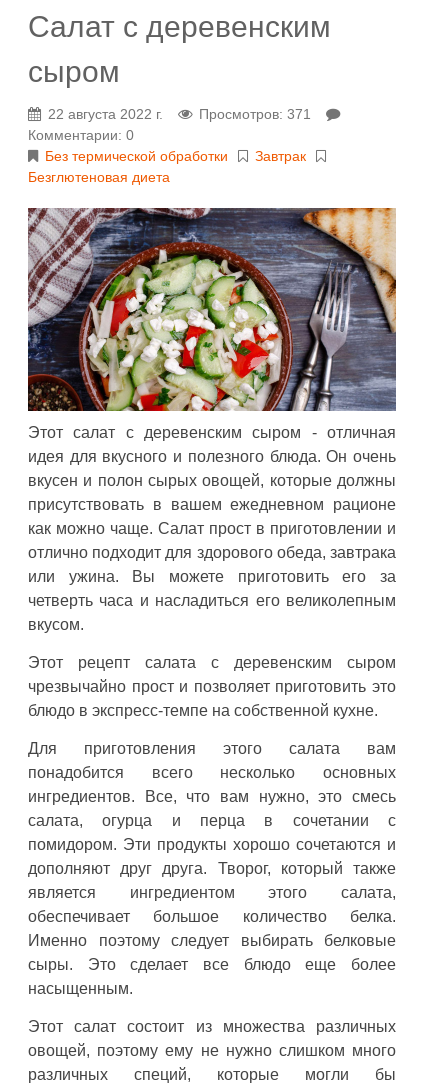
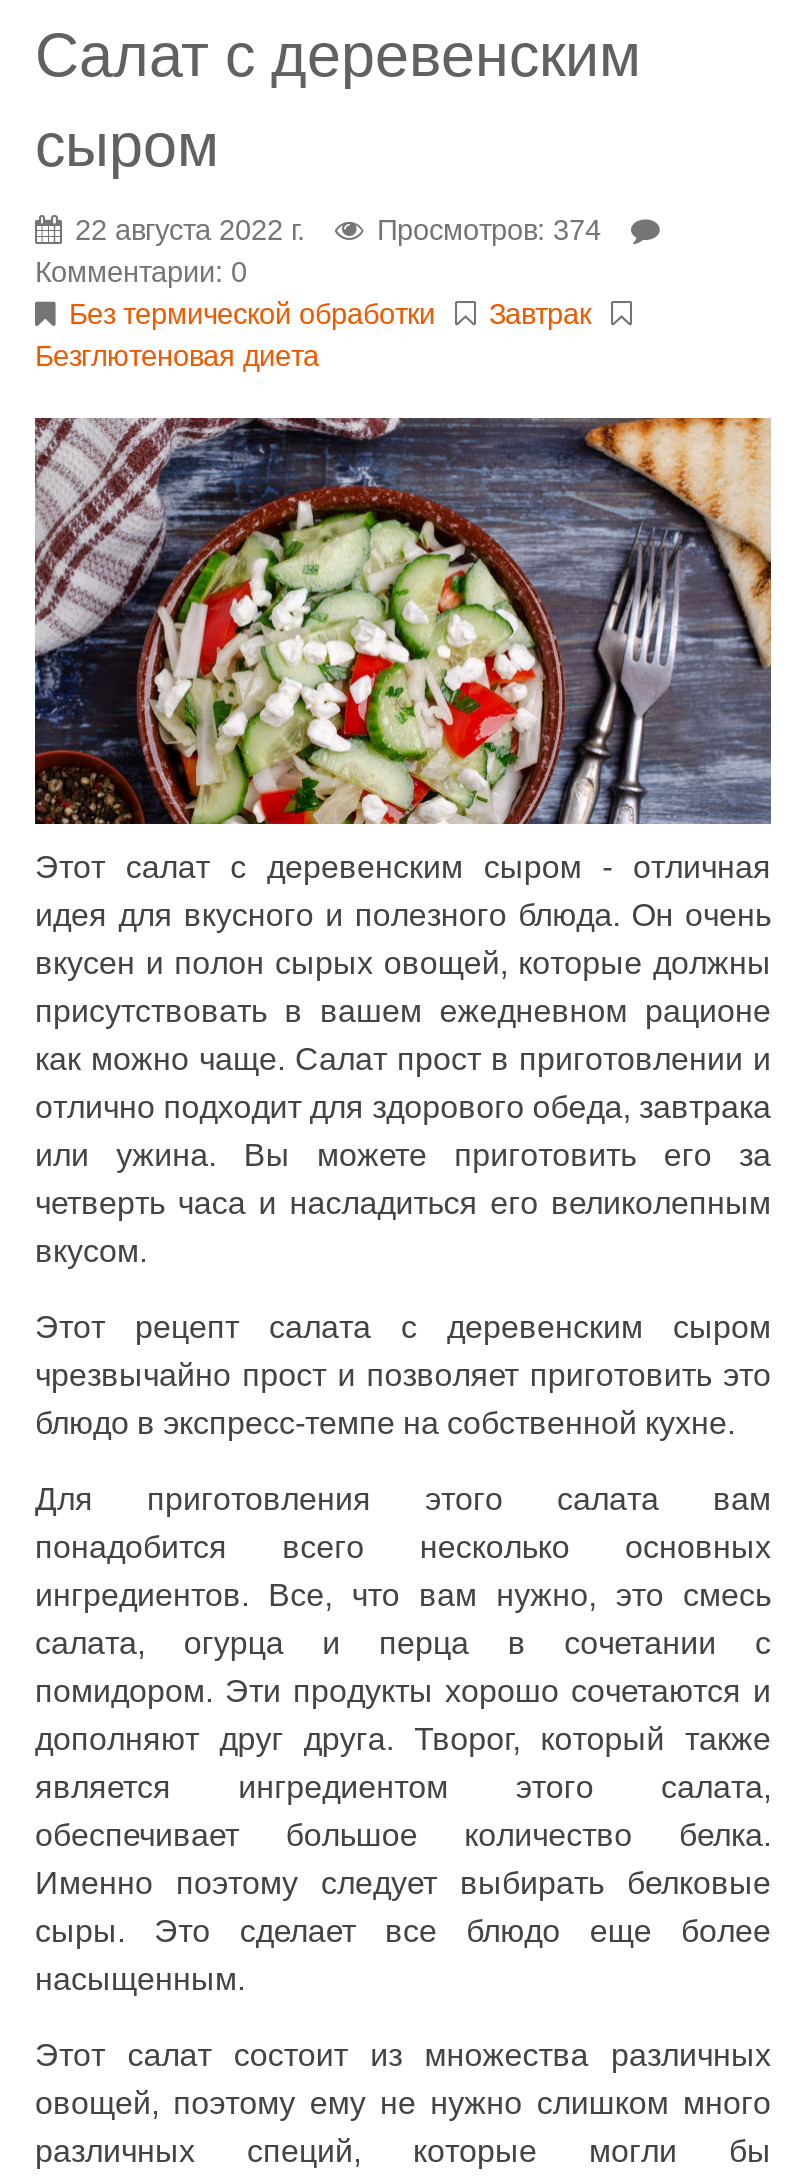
- Просмотров: 371
+ Просмотров: 374
